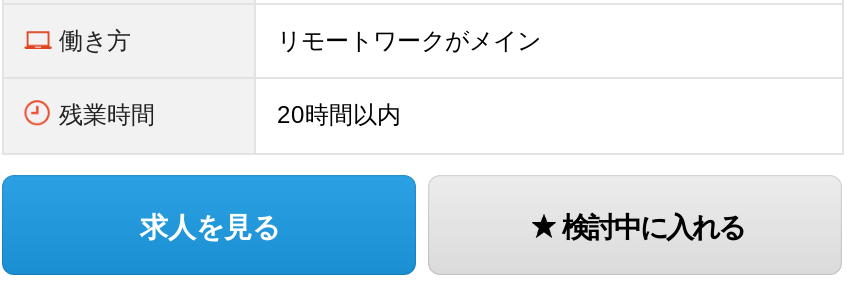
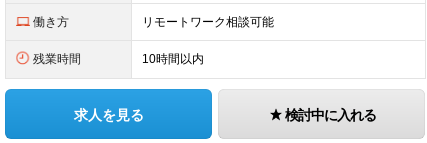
- リモートワークがメイン
+ リモートワーク相談可能

- 20時間以内
+ 10時間以内
